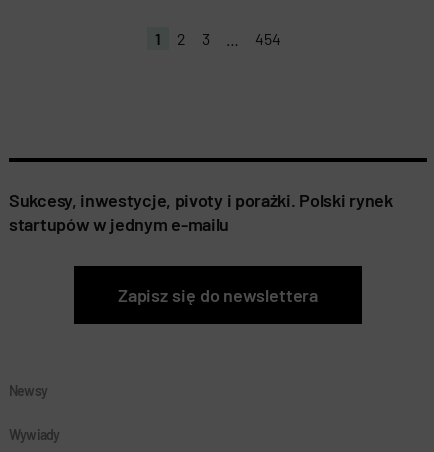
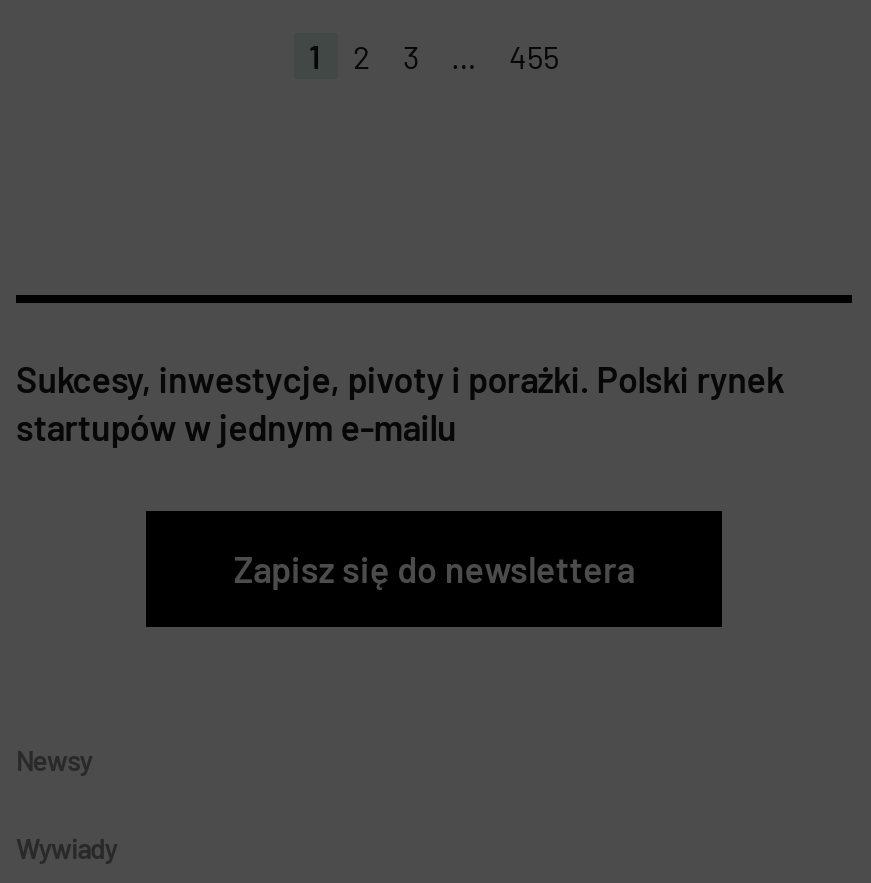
- 454
+ 455
